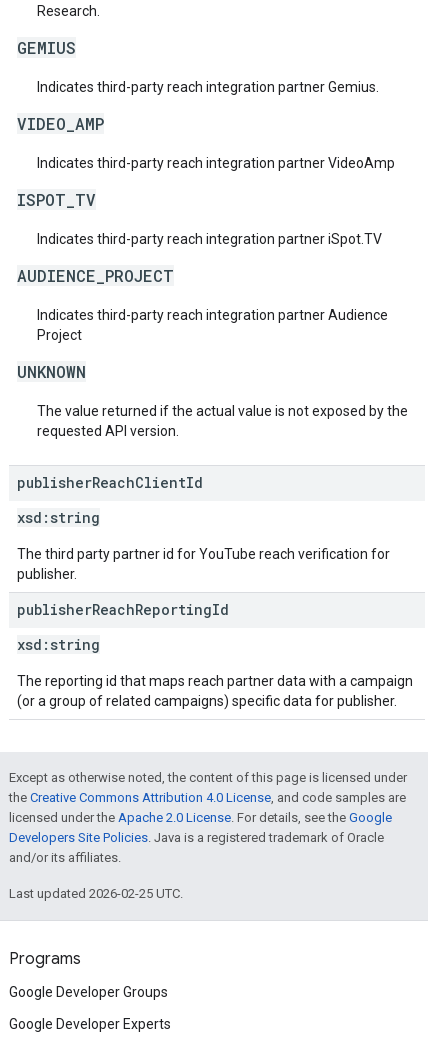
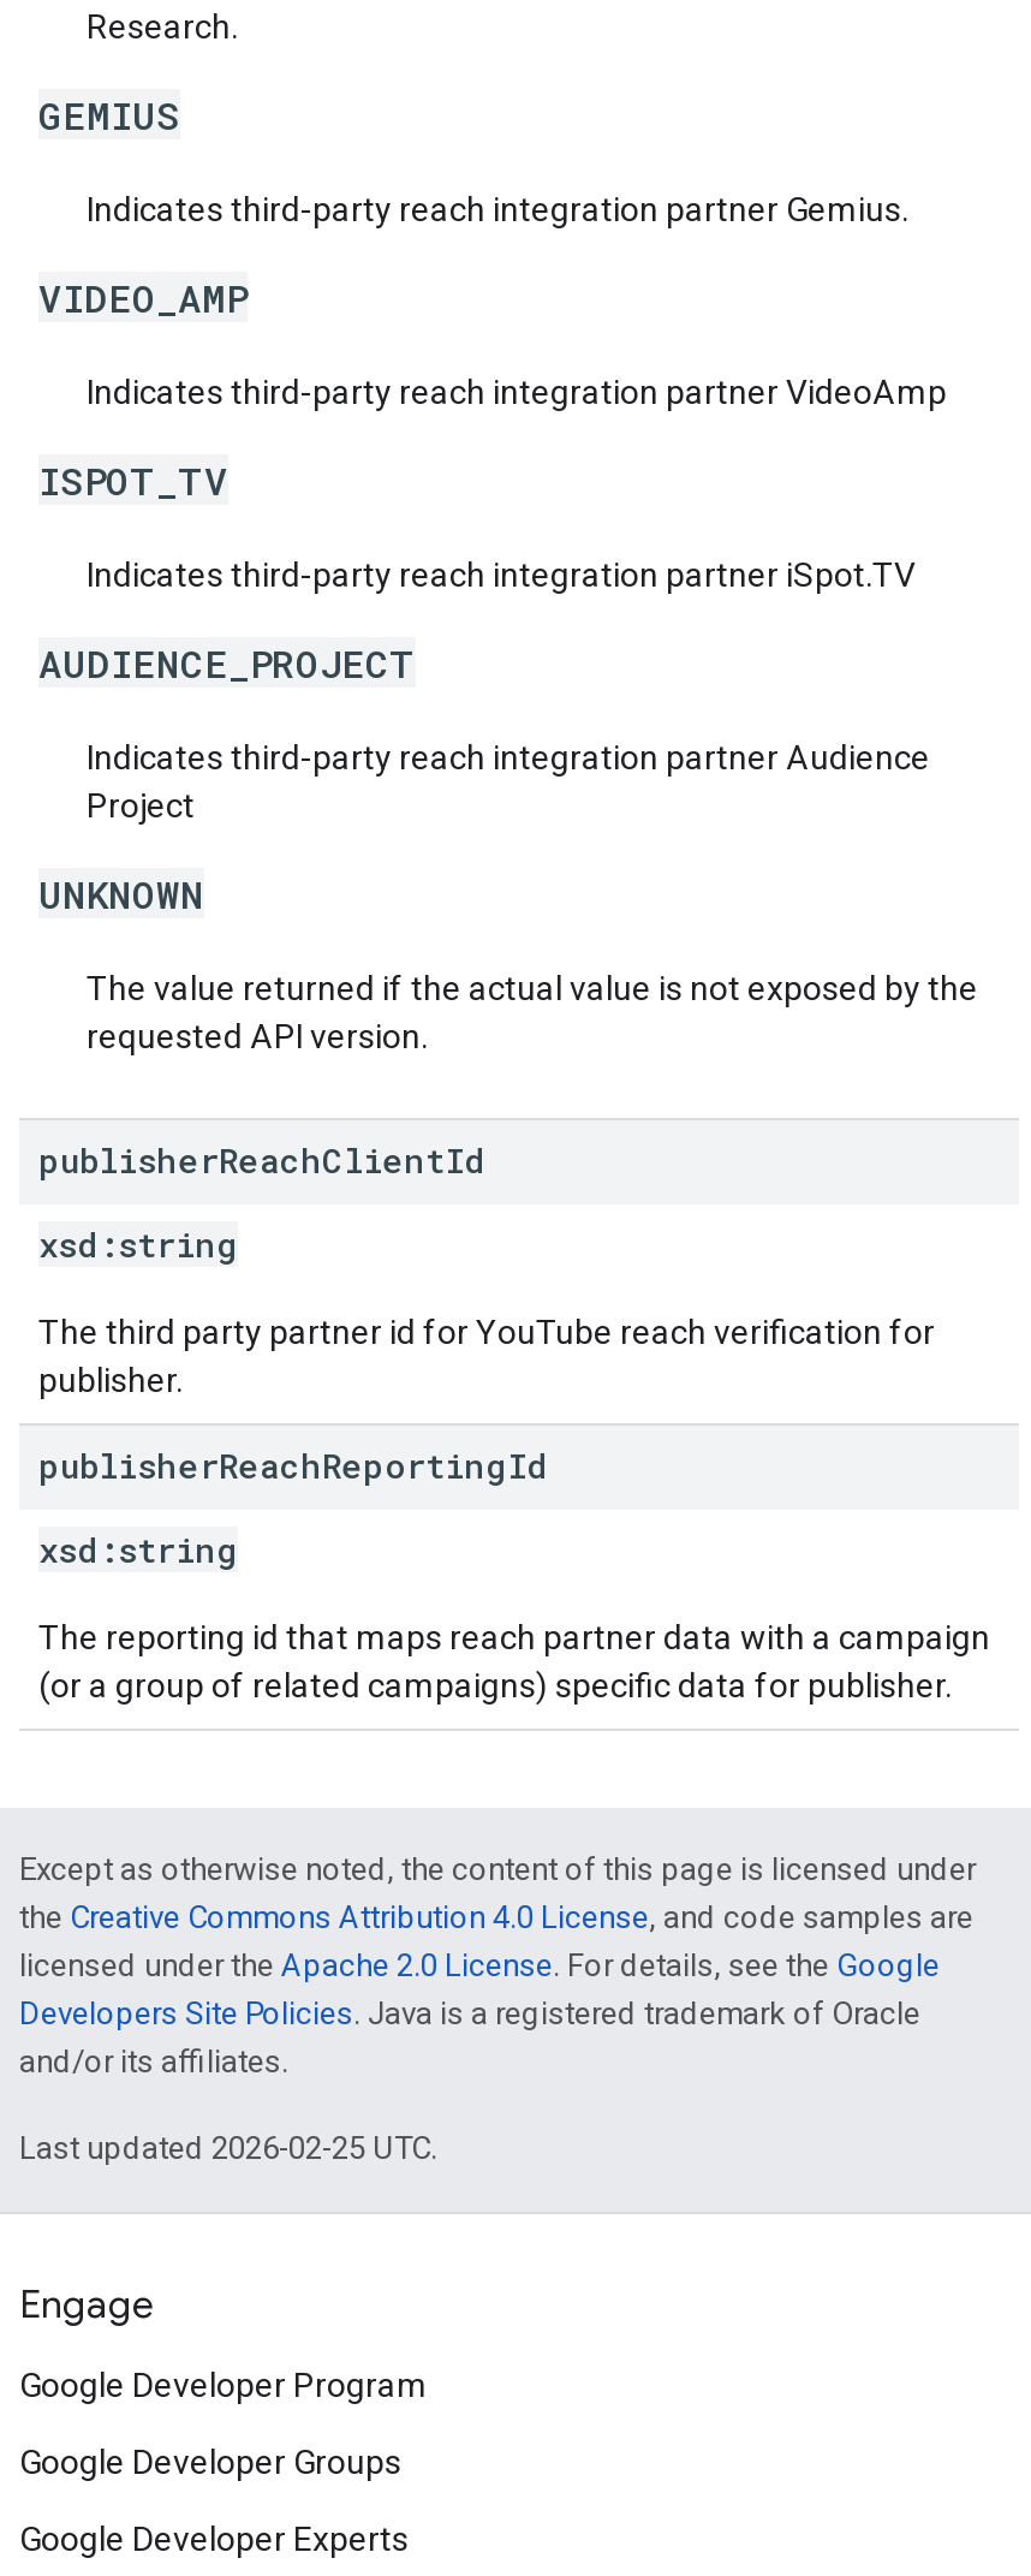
- Programs
+ Engage
+ Google Developer Program
